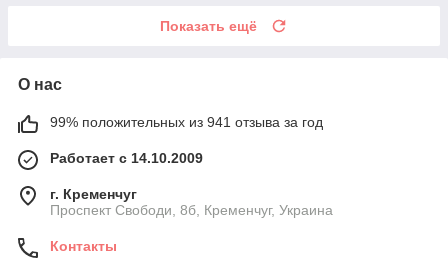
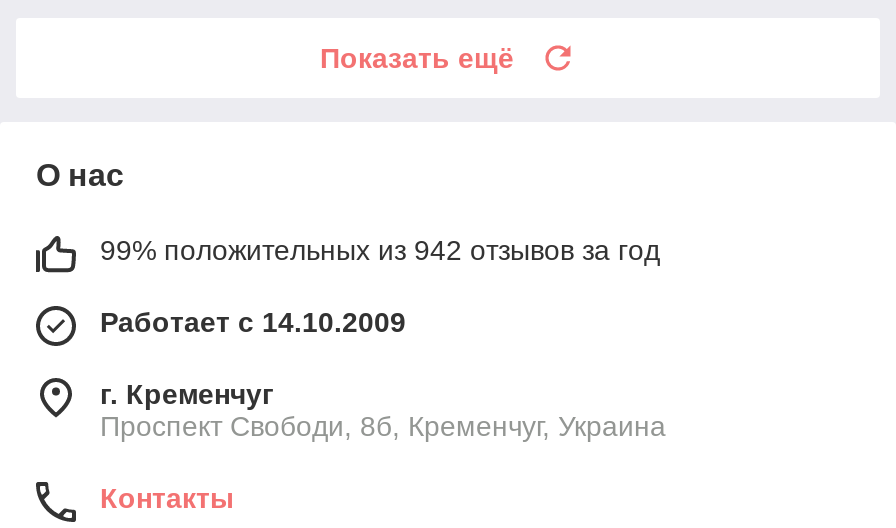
- 99% положительных из 941 отзыва за год
+ 99% положительных из 942 отзывов за год
